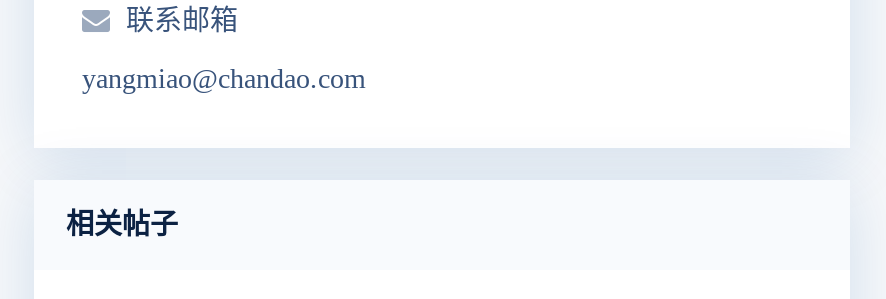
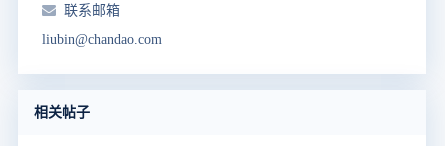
- yangmiao@chandao.com
+ liubin@chandao.com
